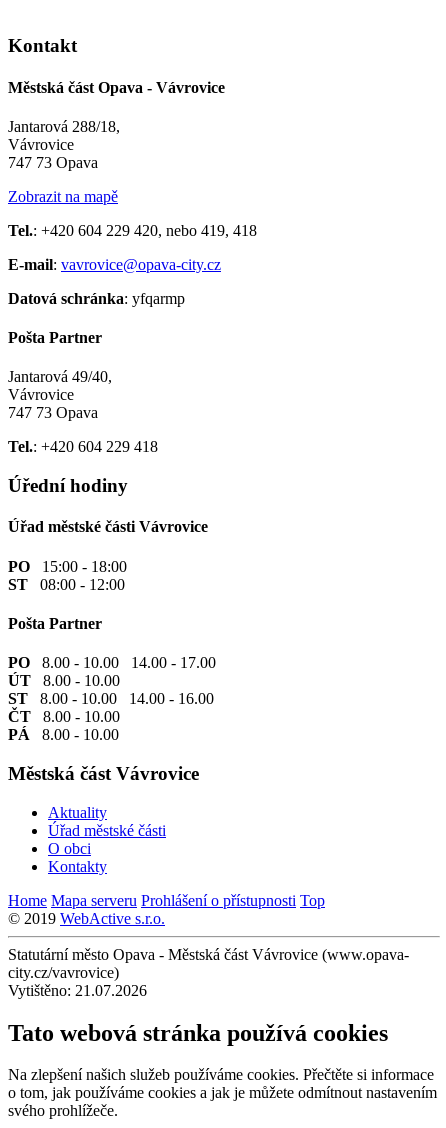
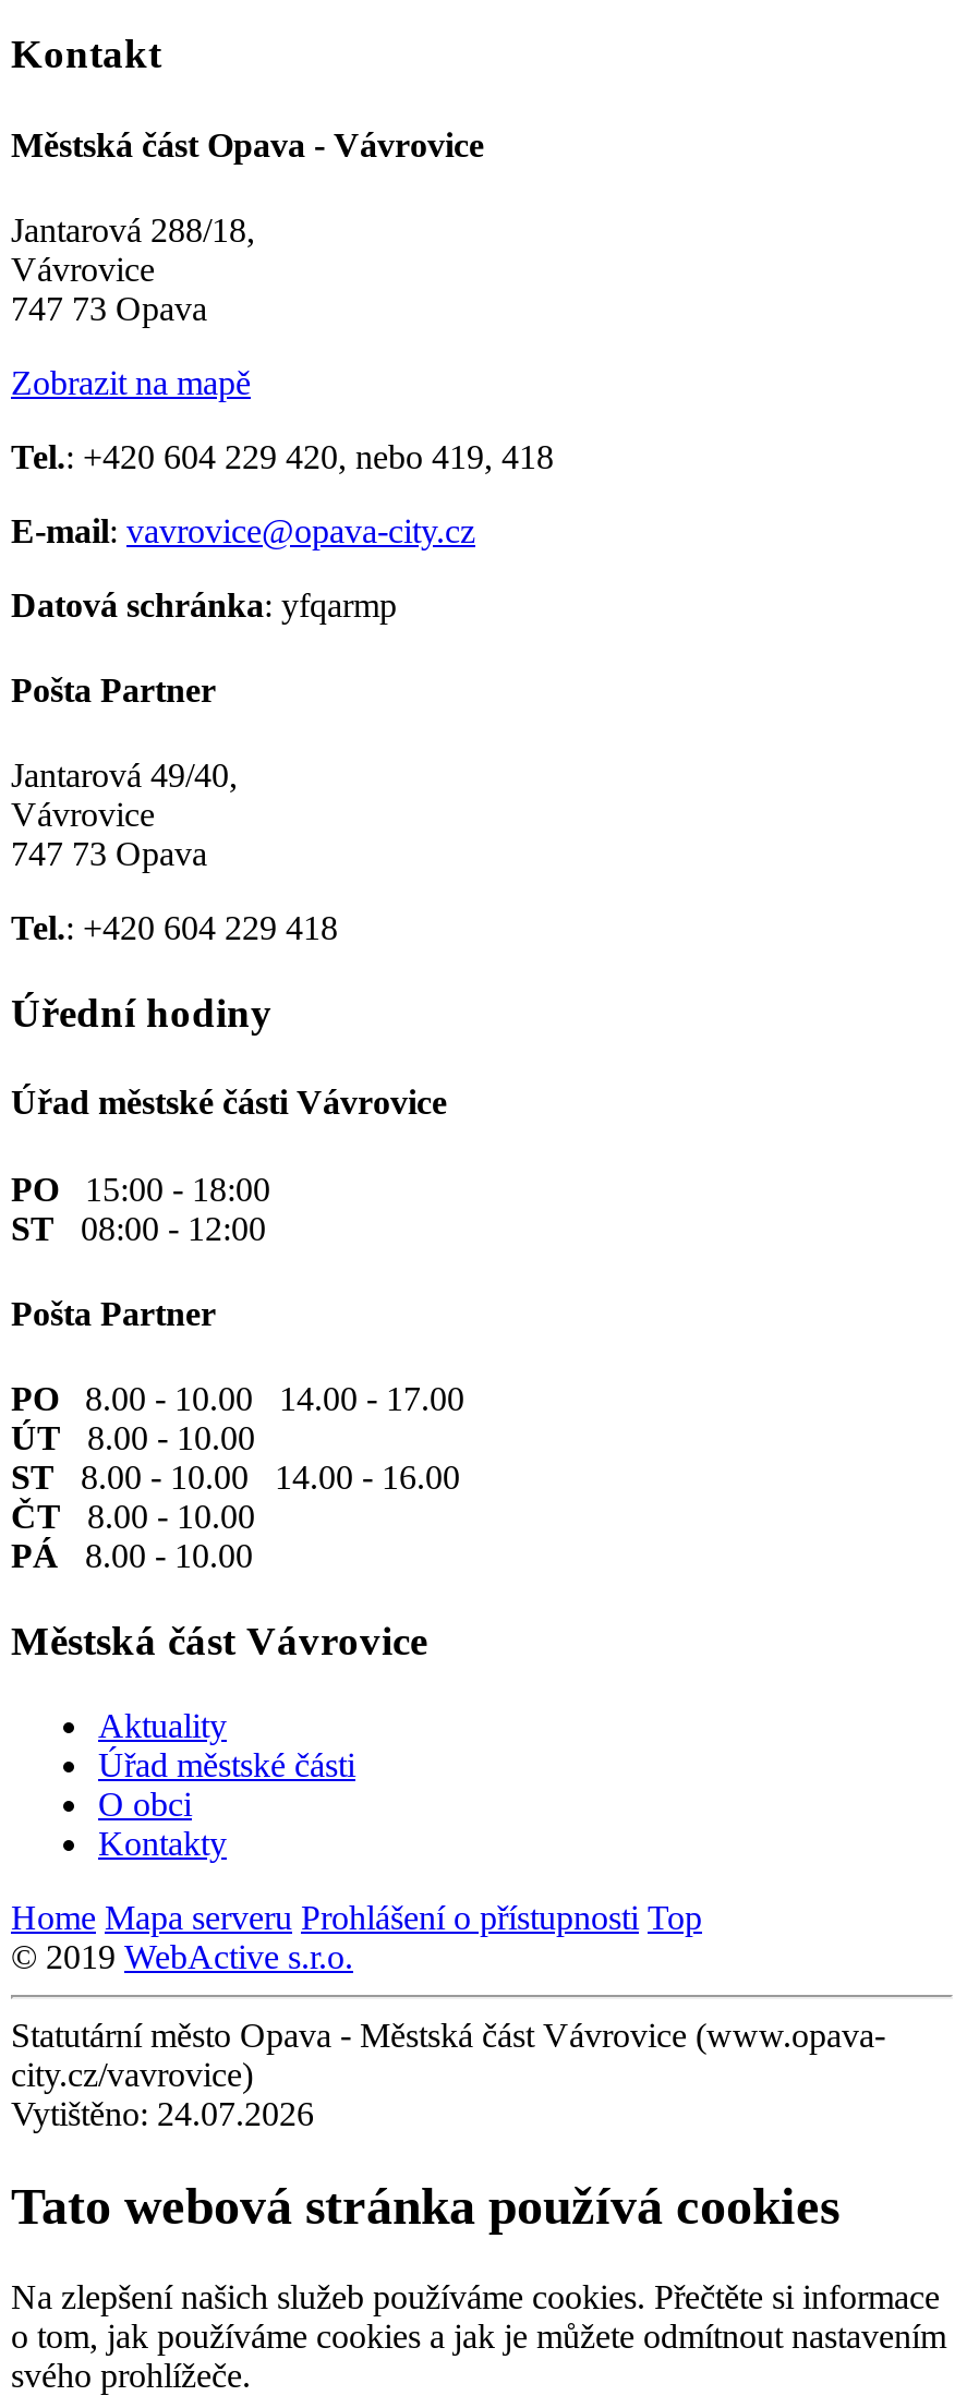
- Vytištěno: 21.07.2026
+ Vytištěno: 24.07.2026
